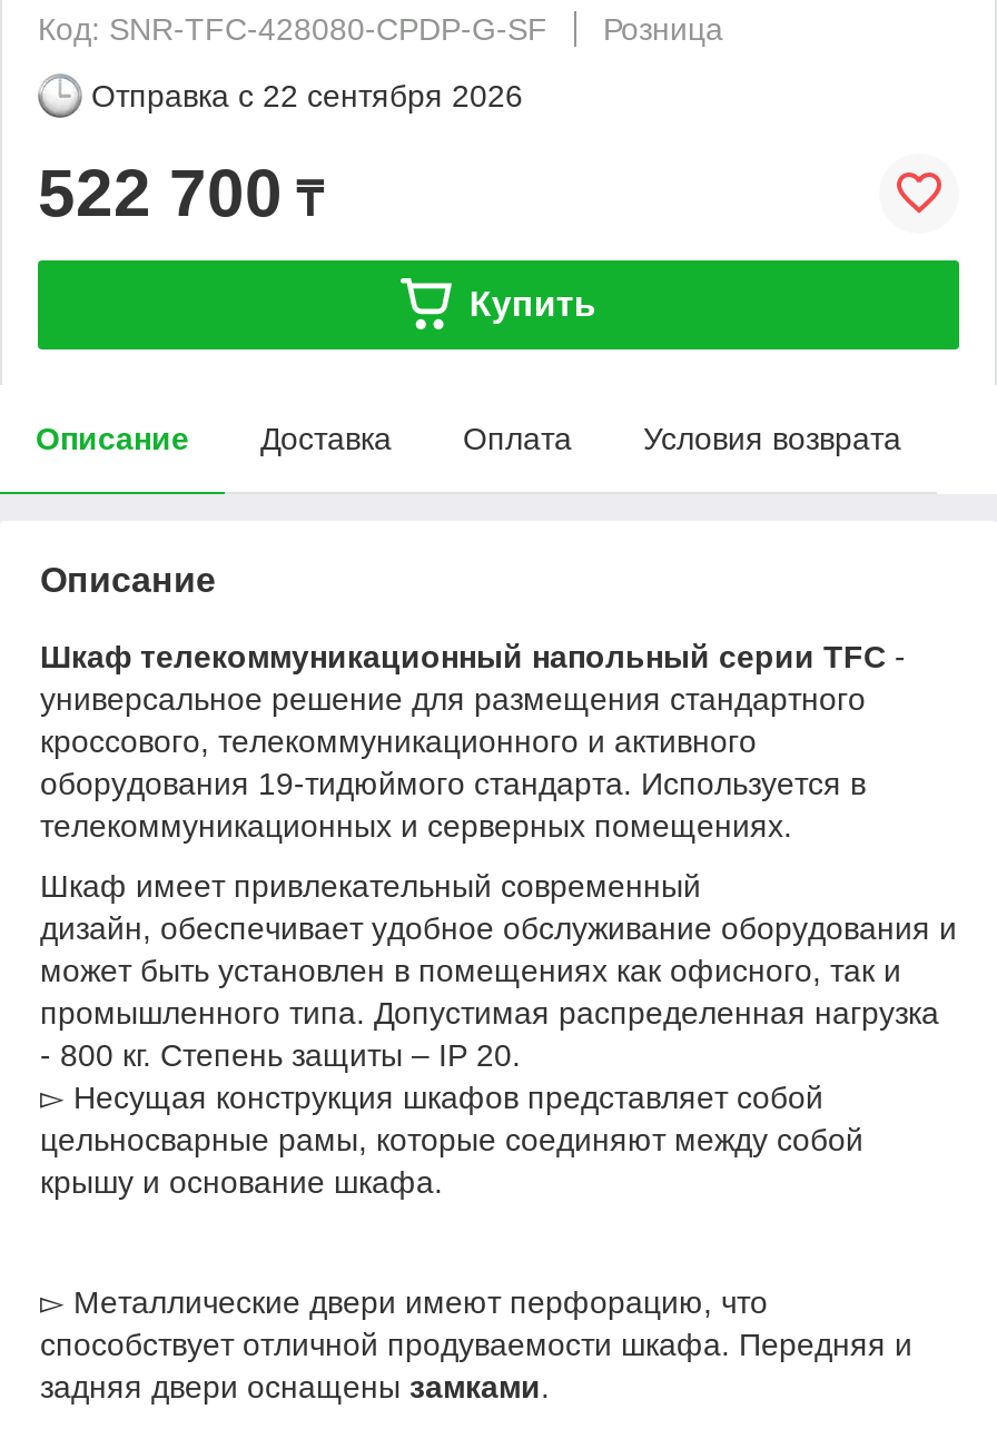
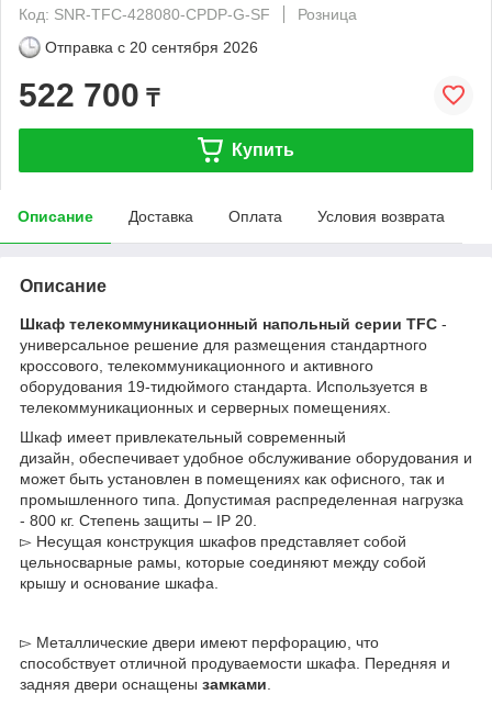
- Отправка с 22 сентября 2026
+ Отправка с 20 сентября 2026
